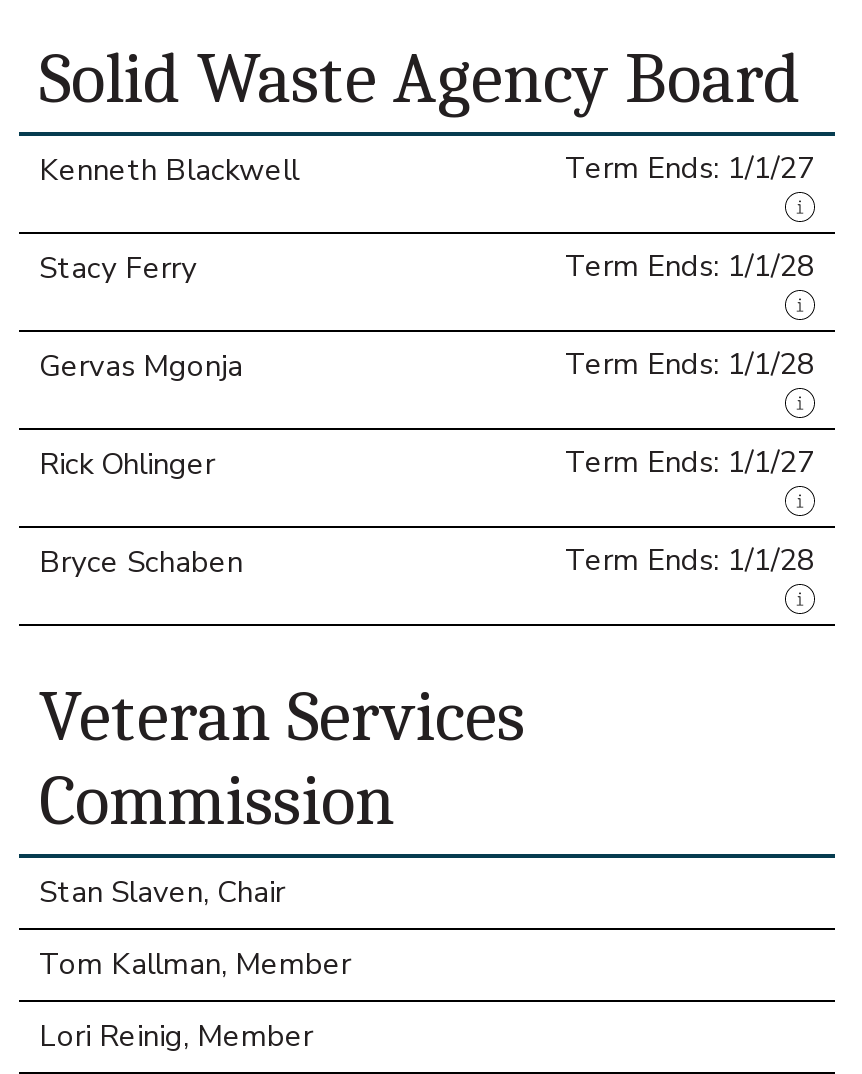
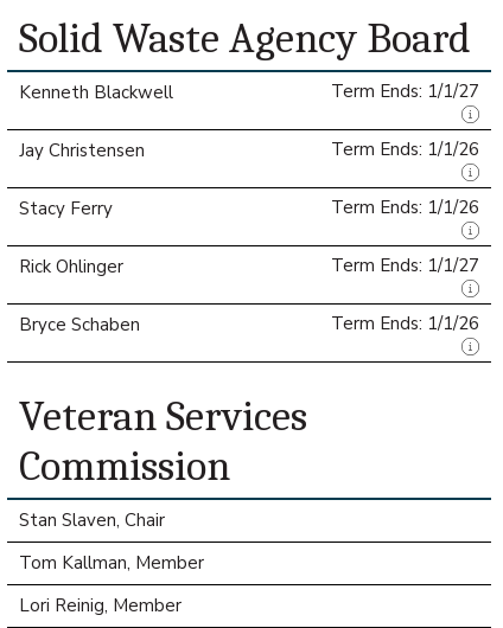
+ Jay Christensen
+ Term Ends: 1/1/26

- Term Ends: 1/1/28
- Gervas Mgonja
- Term Ends: 1/1/28
+ Term Ends: 1/1/26

moved down: Stacy Ferry

- Term Ends: 1/1/28
+ Term Ends: 1/1/26
